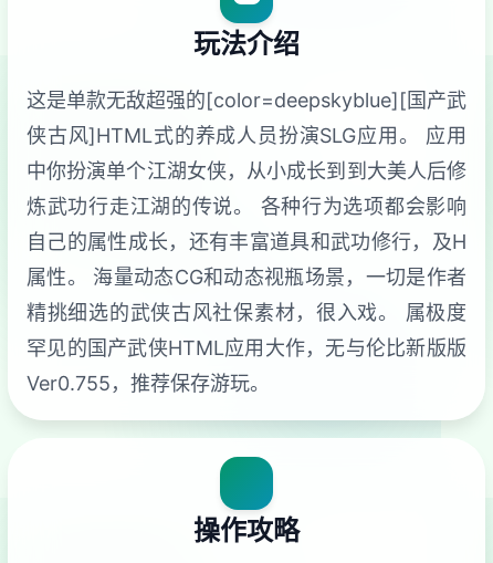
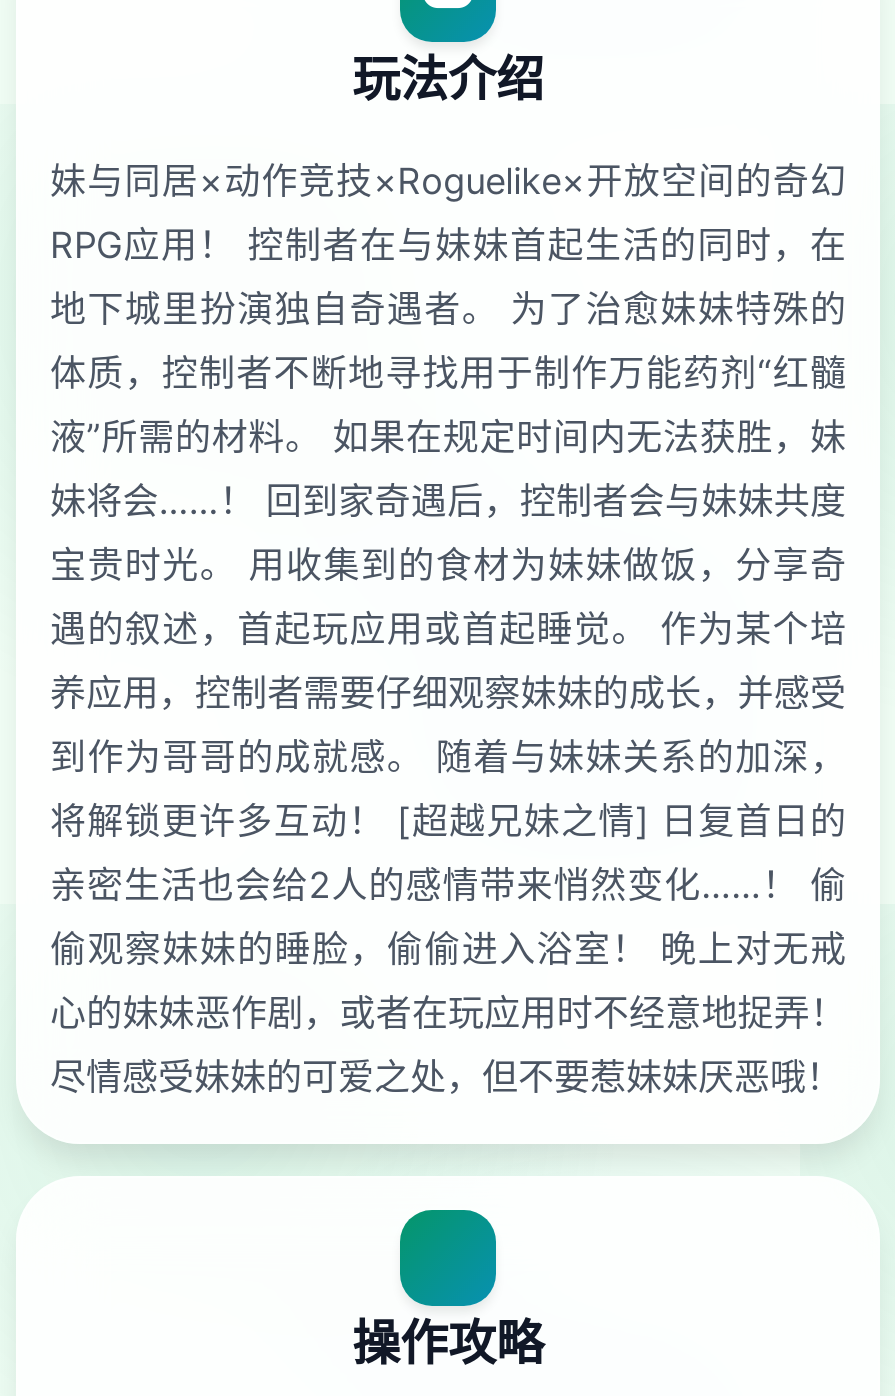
- 这是单款无敌超强的[color=deepskyblue][国产武
- 侠古风]HTML式的养成人员扮演SLG应用。 应用
- 中你扮演单个江湖女侠，从小成长到到大美人后修
- 炼武功行走江湖的传说。 各种行为选项都会影响
- 自己的属性成长，还有丰富道具和武功修行，及H
- 属性。 海量动态CG和动态视瓶场景，一切是作者
- 精挑细选的武侠古风社保素材，很入戏。 属极度
- 罕见的国产武侠HTML应用大作，无与伦比新版版
- Ver0.755，推荐保存游玩。
+ 妹与同居×动作竞技×Roguelike×开放空间的奇幻
+ RPG应用！ 控制者在与妹妹首起生活的同时，在
+ 地下城里扮演独自奇遇者。 为了治愈妹妹特殊的
+ 体质，控制者不断地寻找用于制作万能药剂“红髓
+ 液”所需的材料。 如果在规定时间内无法获胜，妹
+ 妹将会……！ 回到家奇遇后，控制者会与妹妹共度
+ 宝贵时光。 用收集到的食材为妹妹做饭，分享奇
+ 遇的叙述，首起玩应用或首起睡觉。 作为某个培
+ 养应用，控制者需要仔细观察妹妹的成长，并感受
+ 到作为哥哥的成就感。 随着与妹妹关系的加深，
+ 将解锁更许多互动！ [超越兄妹之情] 日复首日的
+ 亲密生活也会给2人的感情带来悄然变化……！ 偷
+ 偷观察妹妹的睡脸，偷偷进入浴室！ 晚上对无戒
+ 心的妹妹恶作剧，或者在玩应用时不经意地捉弄！
+ 尽情感受妹妹的可爱之处，但不要惹妹妹厌恶哦！
